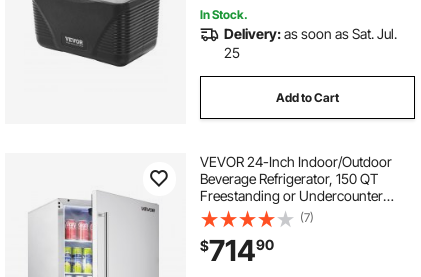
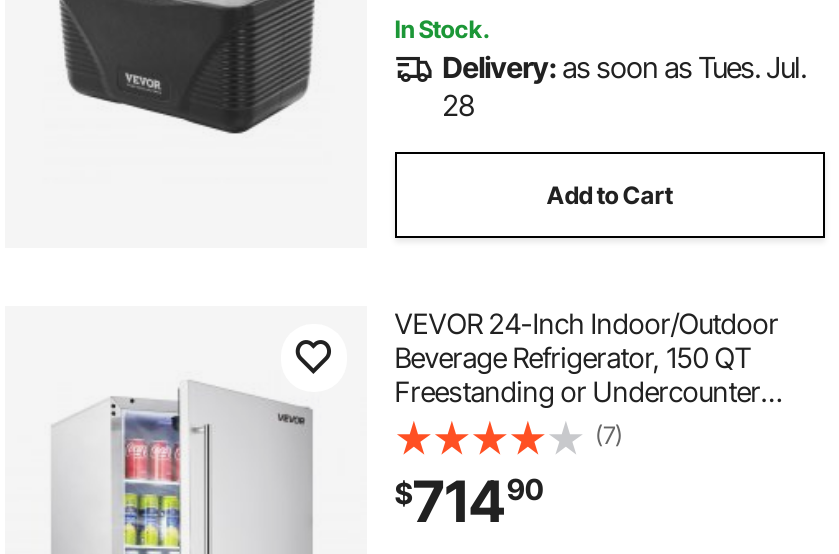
- Delivery: as soon as Sat. Jul.
+ Delivery: as soon as Tues. Jul.

- 25
+ 28
